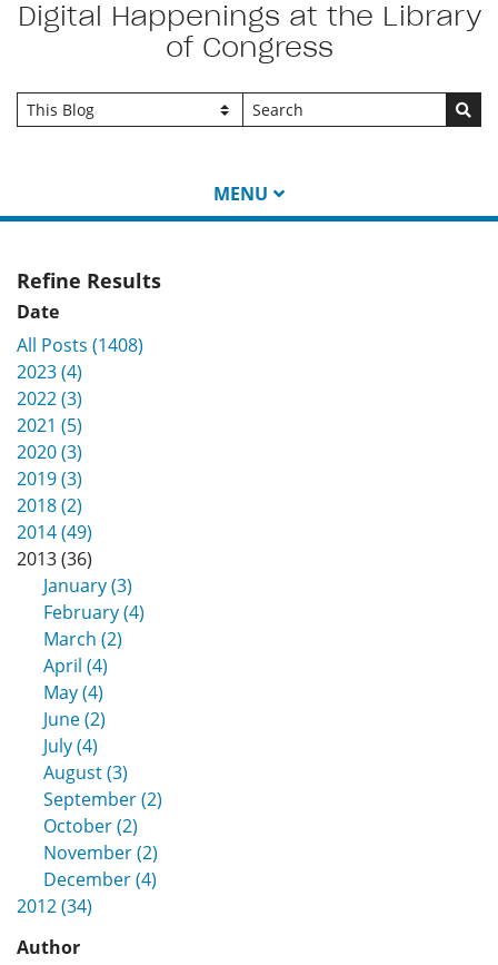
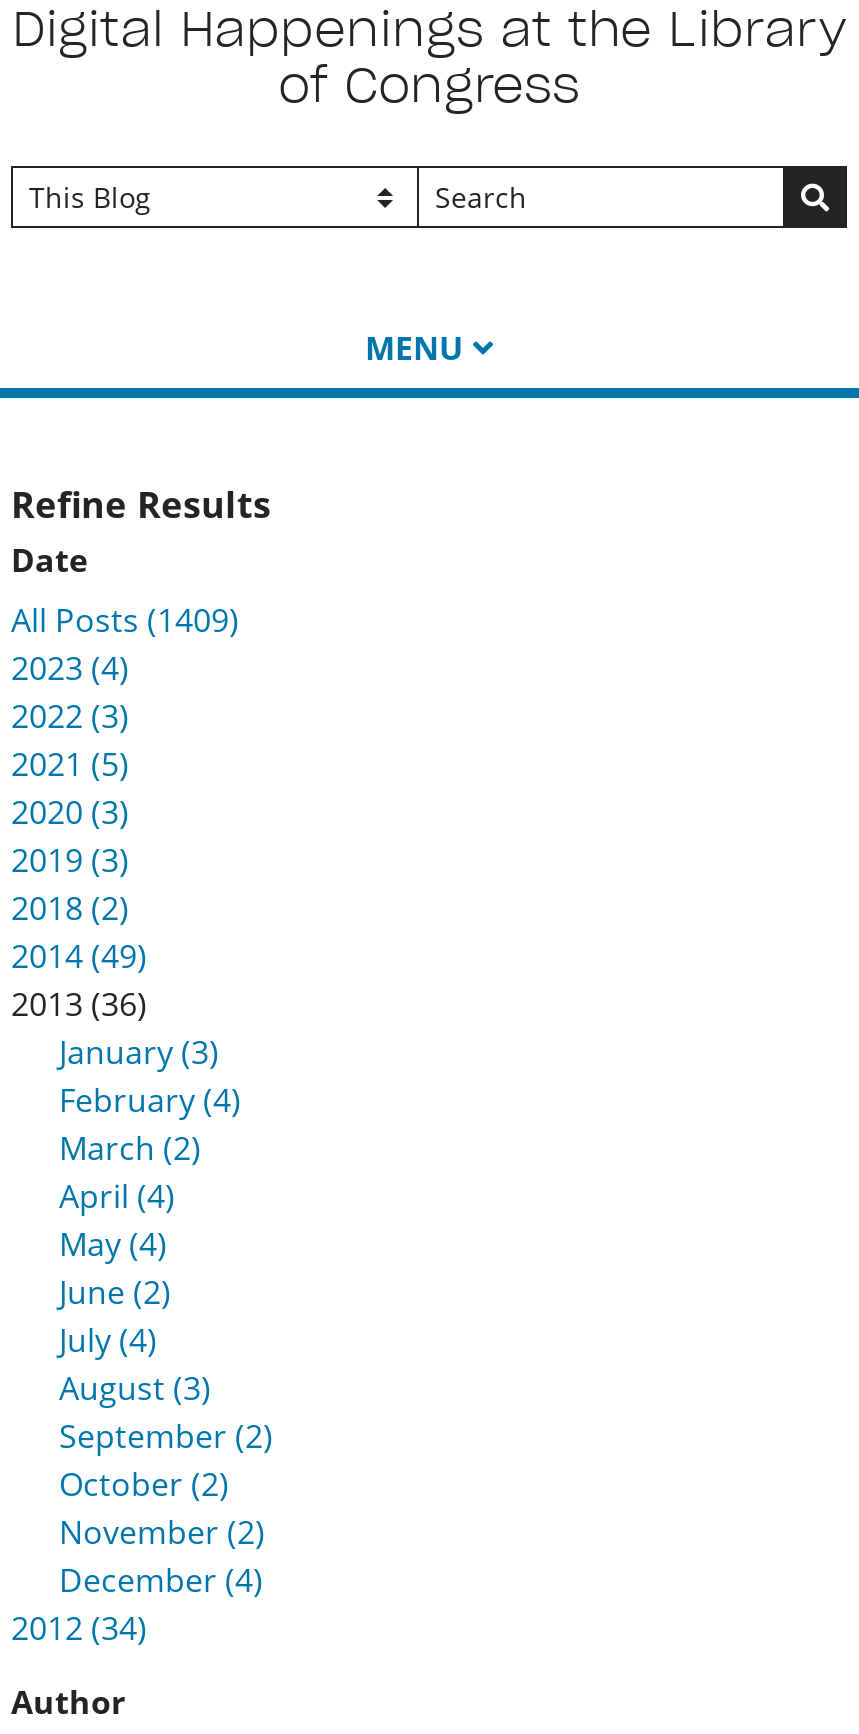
- All Posts (1408)
+ All Posts (1409)
